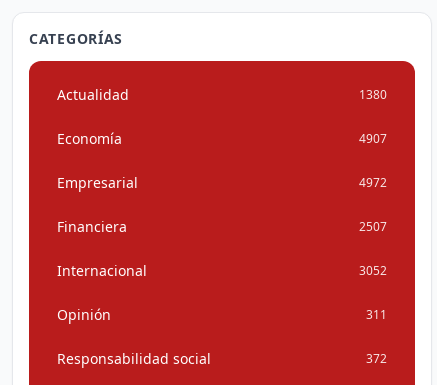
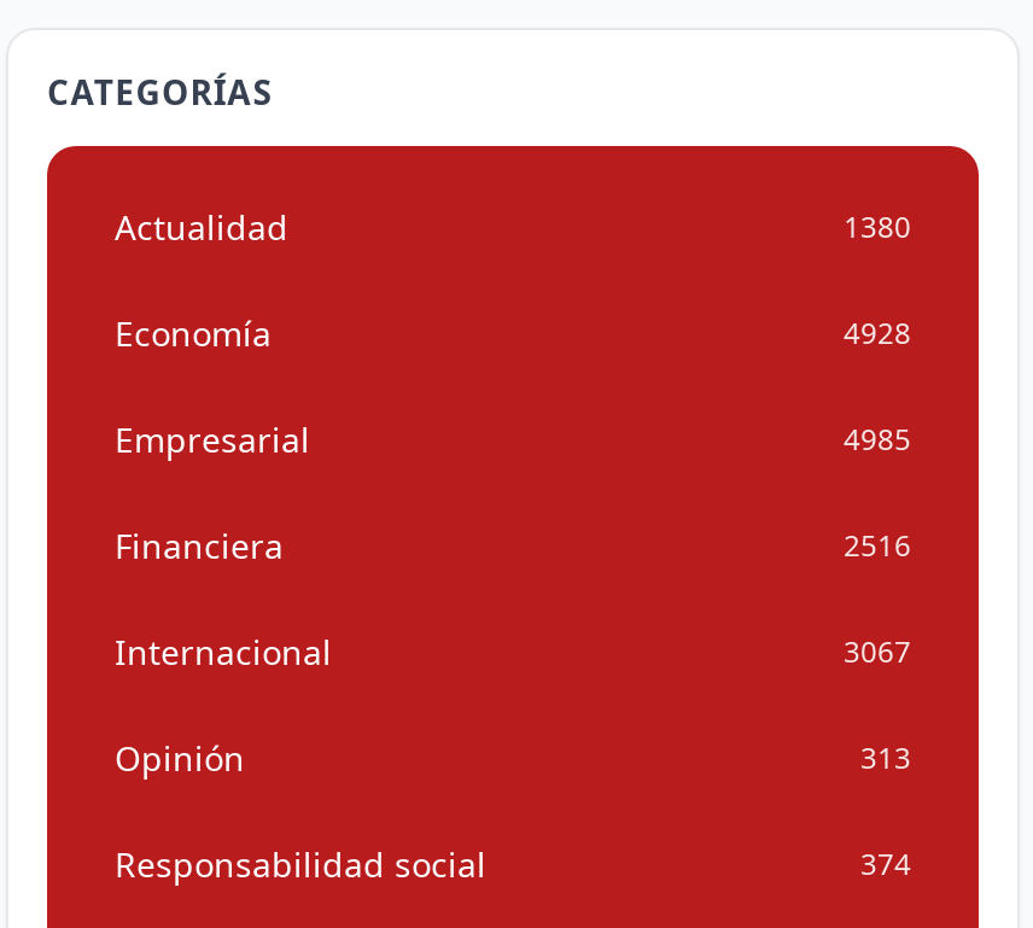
- 4907
+ 4928

- 4972
+ 4985

- 2507
+ 2516

- 3052
+ 3067

- 311
+ 313

- 372
+ 374
